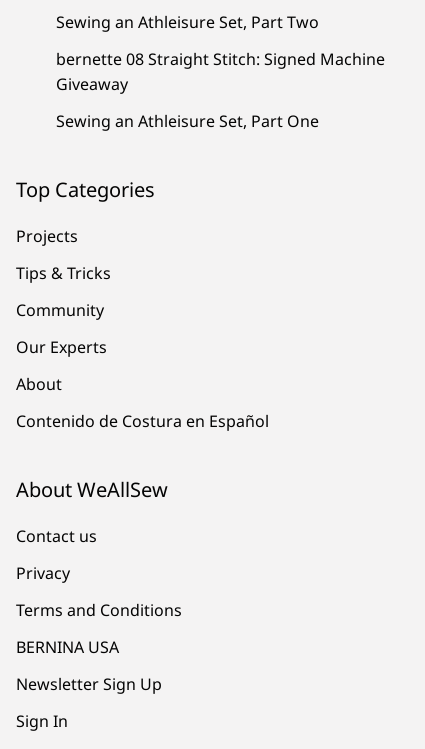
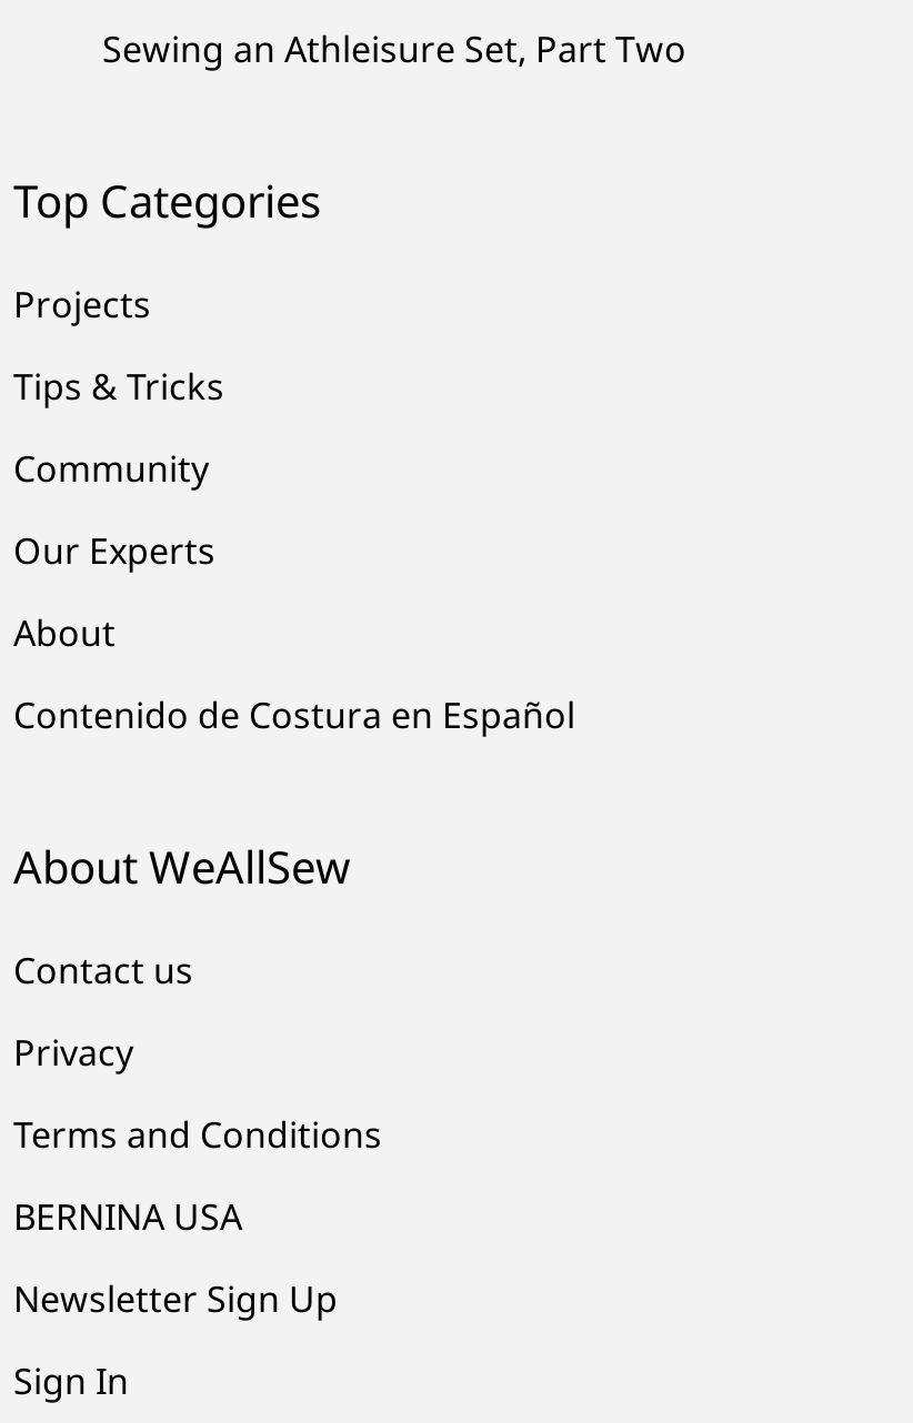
- bernette 08 Straight Stitch: Signed Machine
- Giveaway
- Sewing an Athleisure Set, Part One
